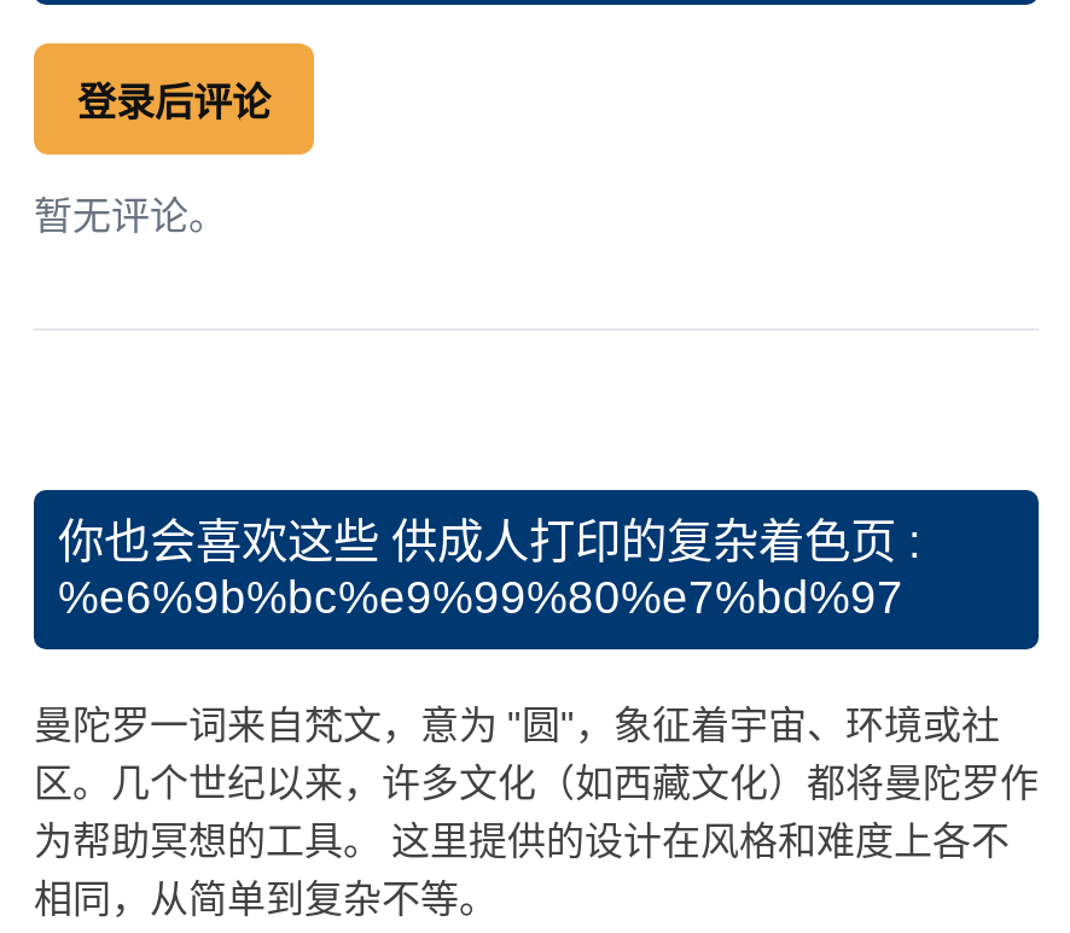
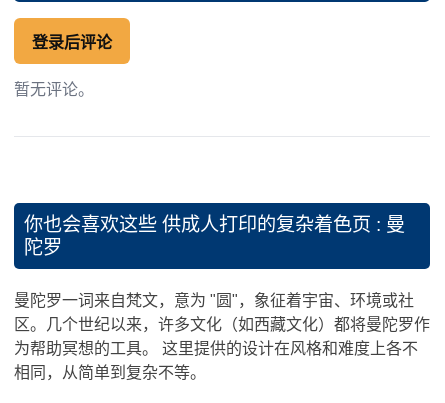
- 你也会喜欢这些供成人打印的复杂着色页 :
- %e6%9b%bc%e9%99%80%e7%bd%97
+ 你也会喜欢这些供成人打印的复杂着色页 : 曼
+ 陀罗
